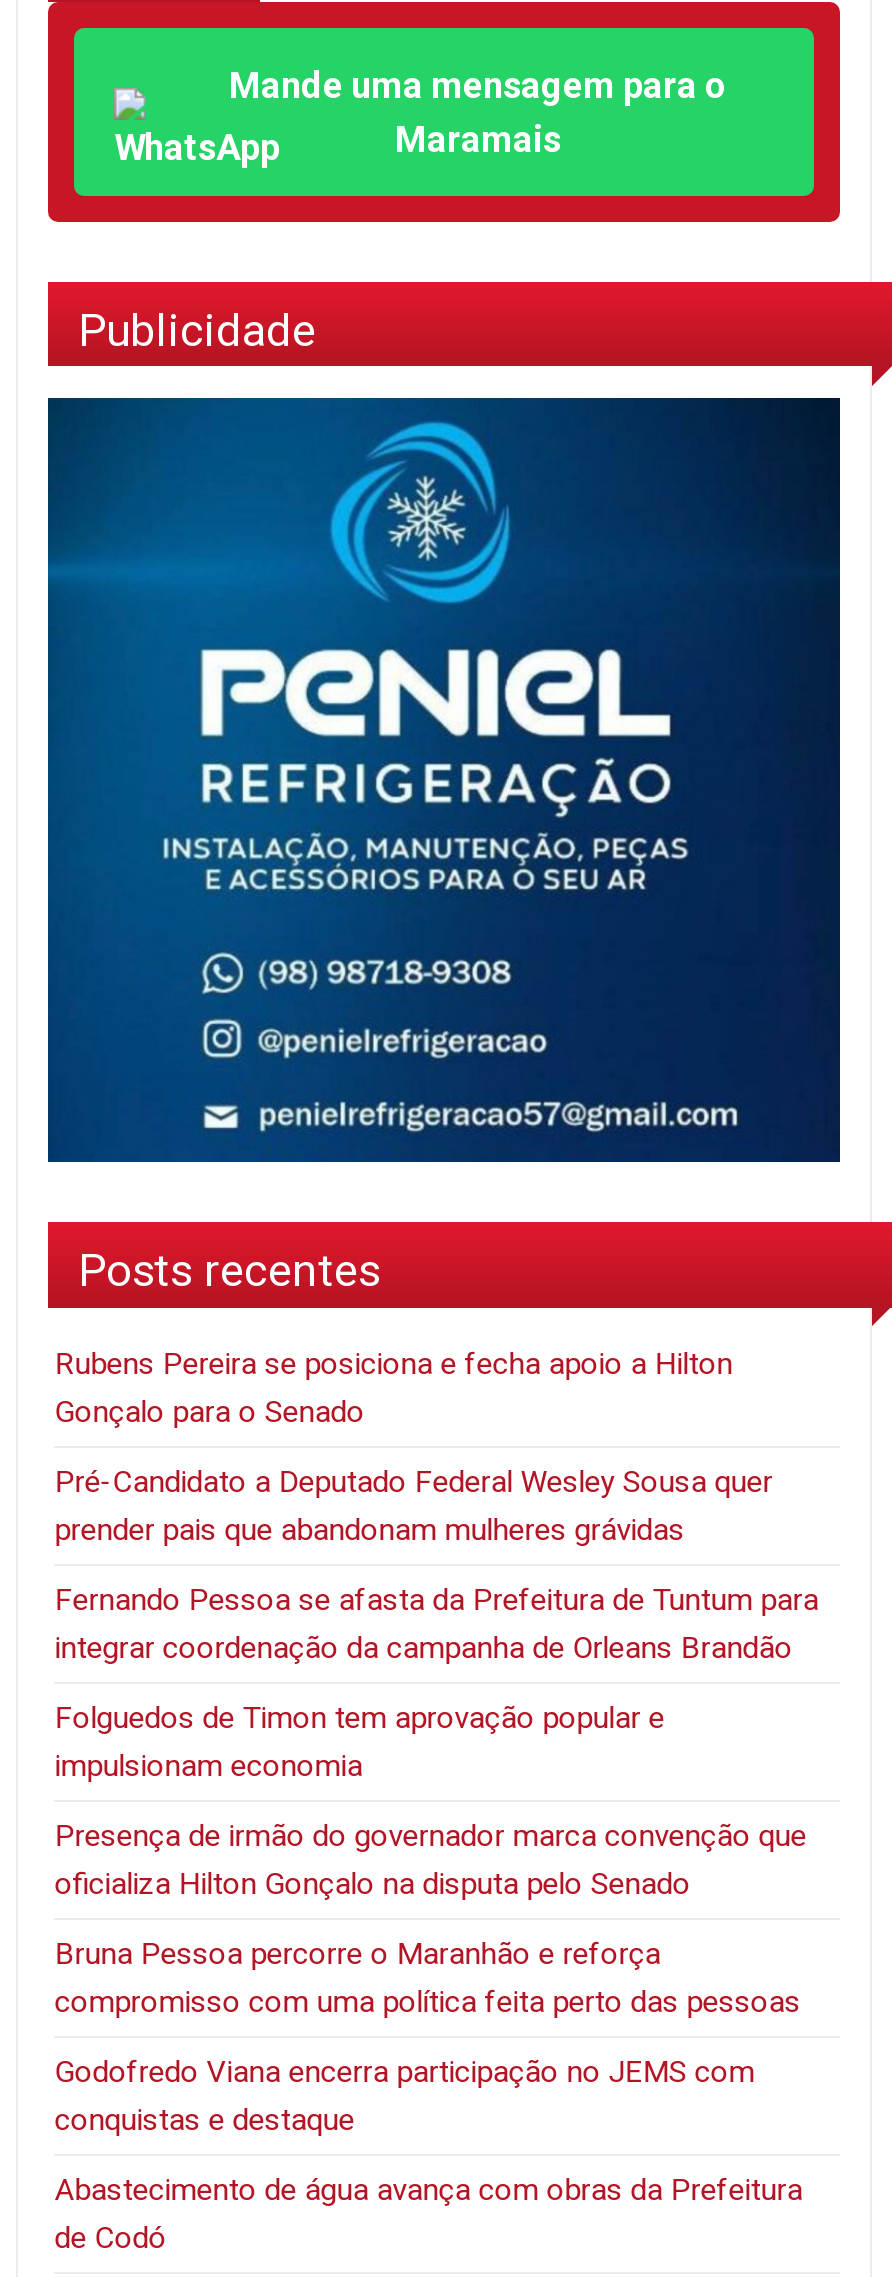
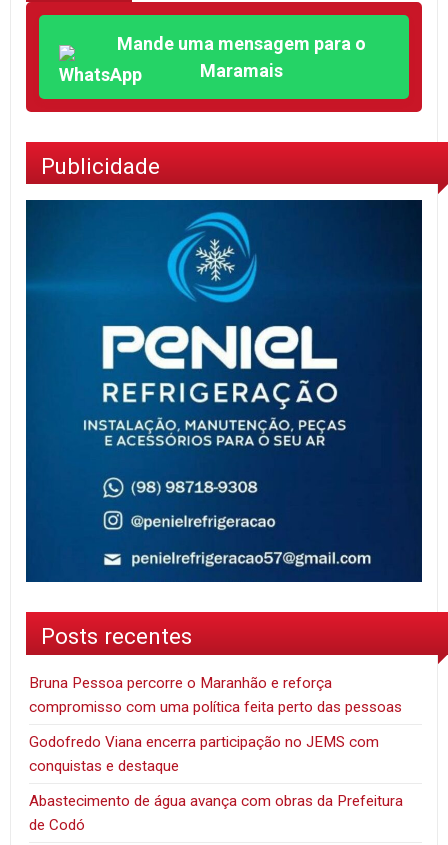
- Rubens Pereira se posiciona e fecha apoio a Hilton
- Gonçalo para o Senado
- Pré-Candidato a Deputado Federal Wesley Sousa quer
- prender pais que abandonam mulheres grávidas
- Fernando Pessoa se afasta da Prefeitura de Tuntum para
- integrar coordenação da campanha de Orleans Brandão
- Folguedos de Timon tem aprovação popular e
- impulsionam economia
- Presença de irmão do governador marca convenção que
- oficializa Hilton Gonçalo na disputa pelo Senado
